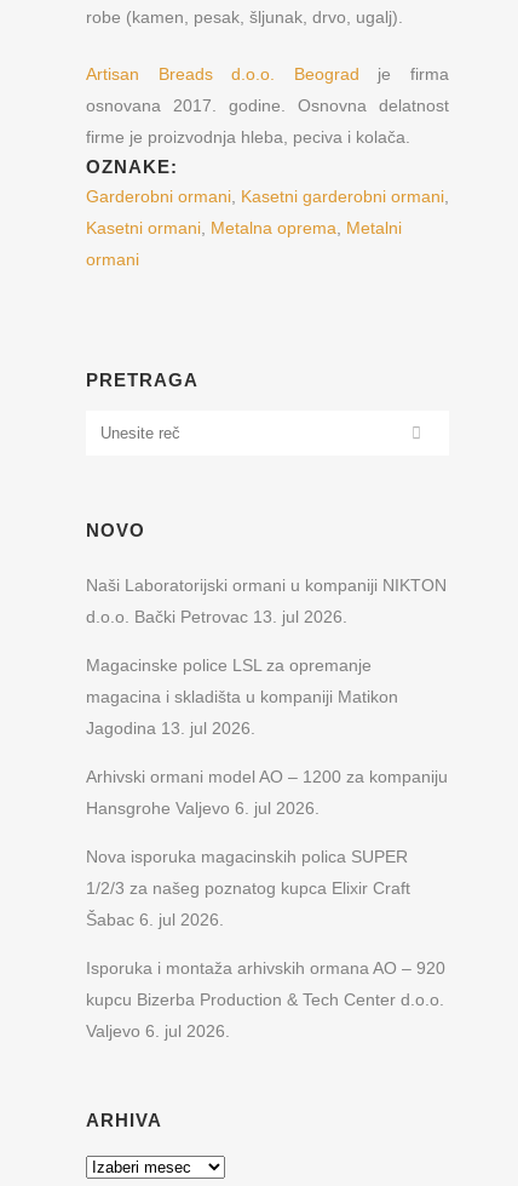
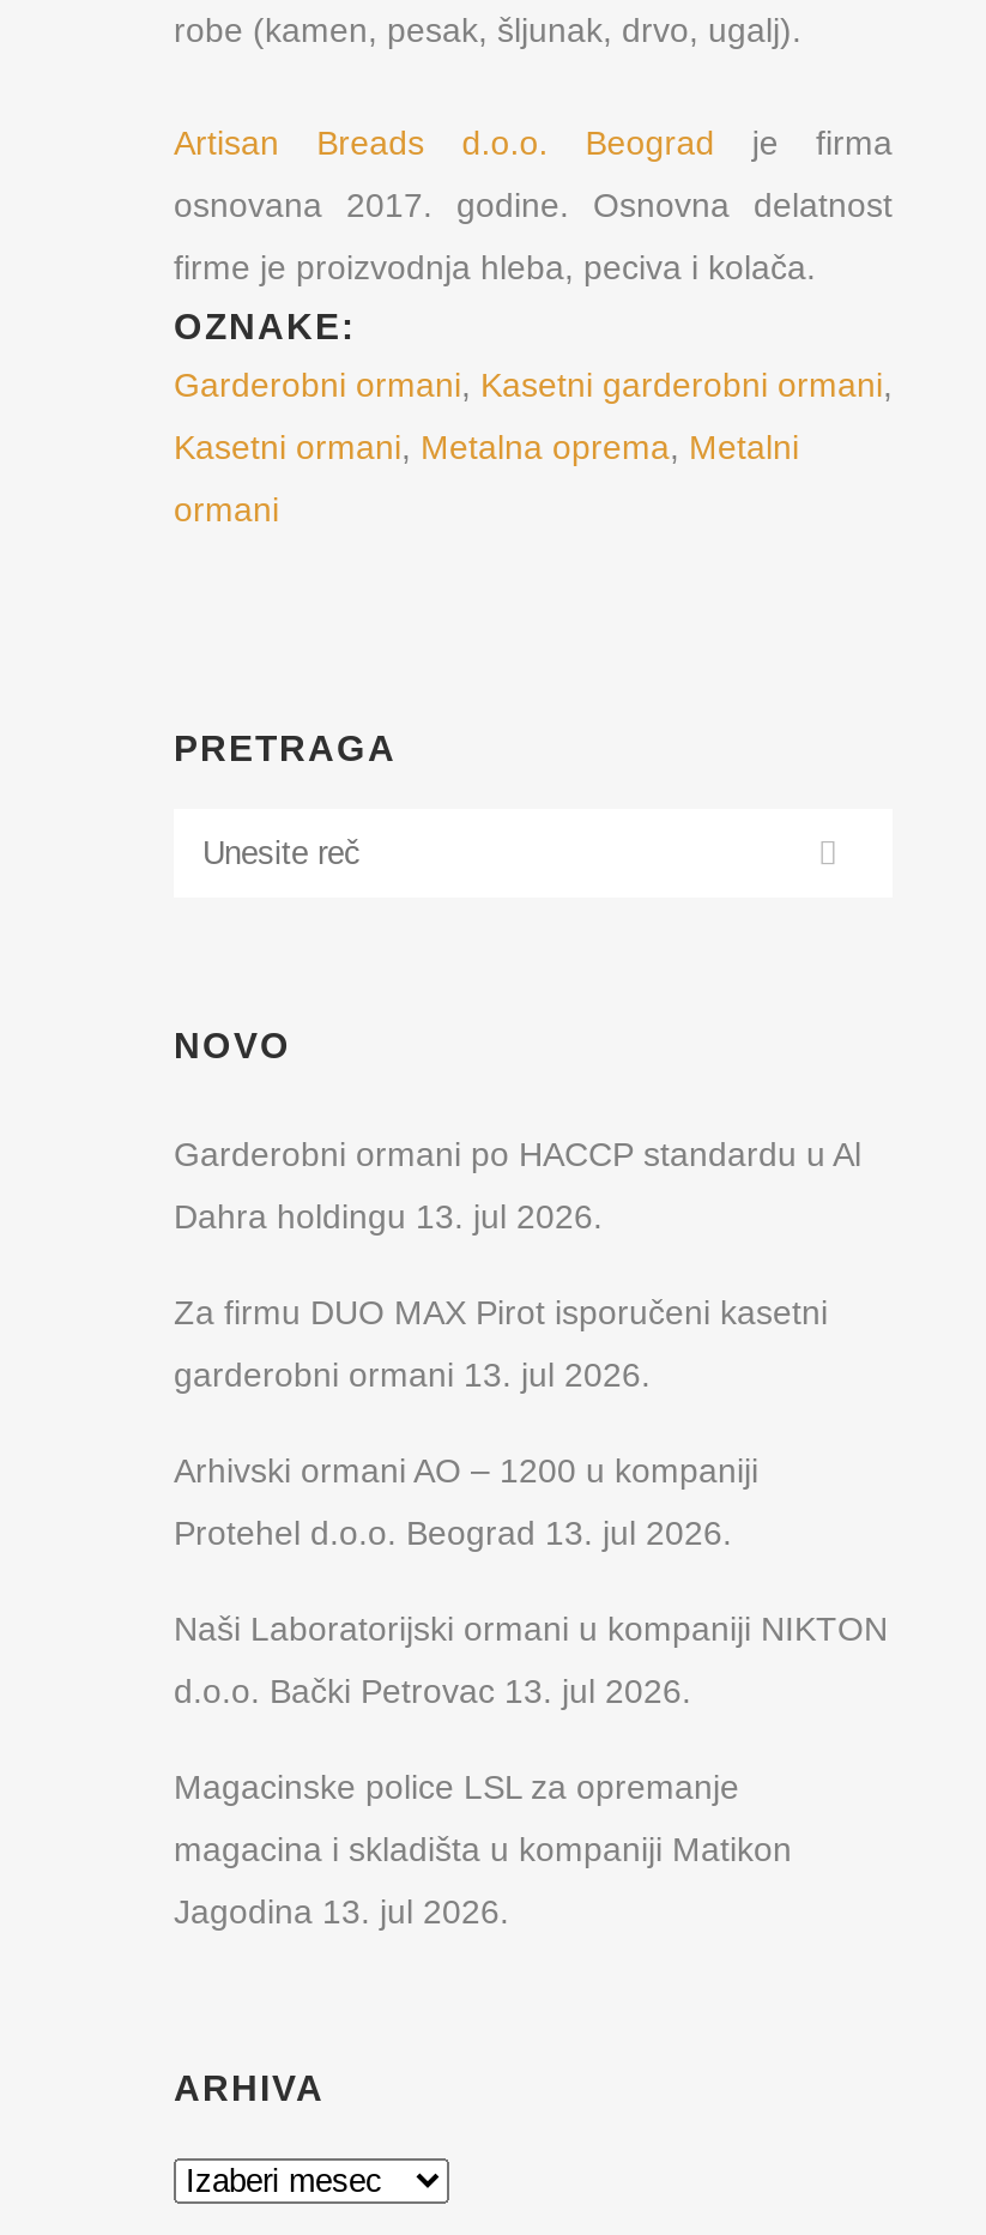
+ Garderobni ormani po HACCP standardu u Al
+ Dahra holdingu 13. jul 2026.
+ Za firmu DUO MAX Pirot isporučeni kasetni
+ garderobni ormani 13. jul 2026.
+ Arhivski ormani AO – 1200 u kompaniji
+ Protehel d.o.o. Beograd 13. jul 2026.

moved down: Naši Laboratorijski ormani u kompaniji NIKTON | d.o.o. Bački Petrovac 13. jul 2026. | Magacinske police LSL za opremanje | magacina i skladišta u kompaniji Matikon | Jagodina 13. jul 2026.

- Arhivski ormani model AO – 1200 za kompaniju
- Hansgrohe Valjevo 6. jul 2026.
- Nova isporuka magacinskih polica SUPER
- 1/2/3 za našeg poznatog kupca Elixir Craft
- Šabac 6. jul 2026.
- Isporuka i montaža arhivskih ormana AO – 920
- kupcu Bizerba Production & Tech Center d.o.o.
- Valjevo 6. jul 2026.
